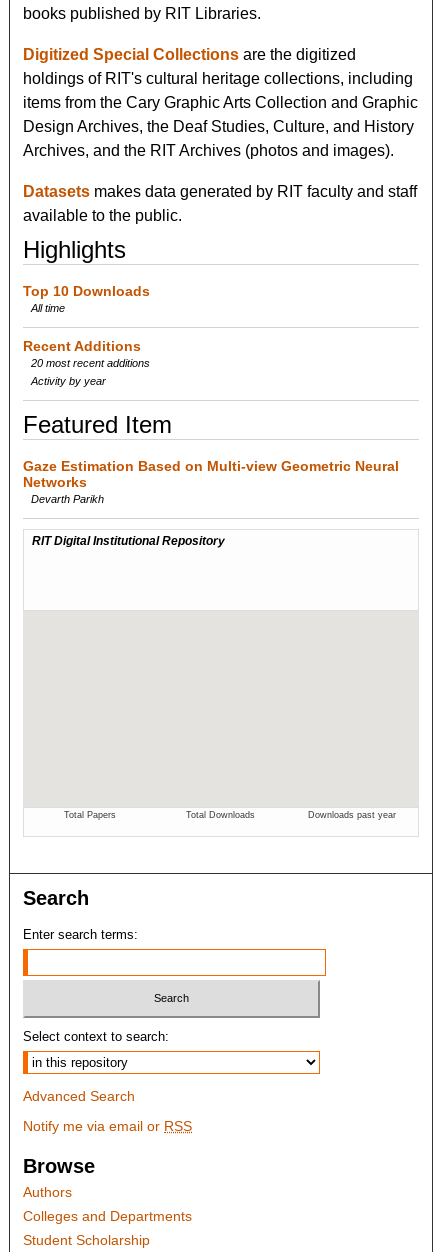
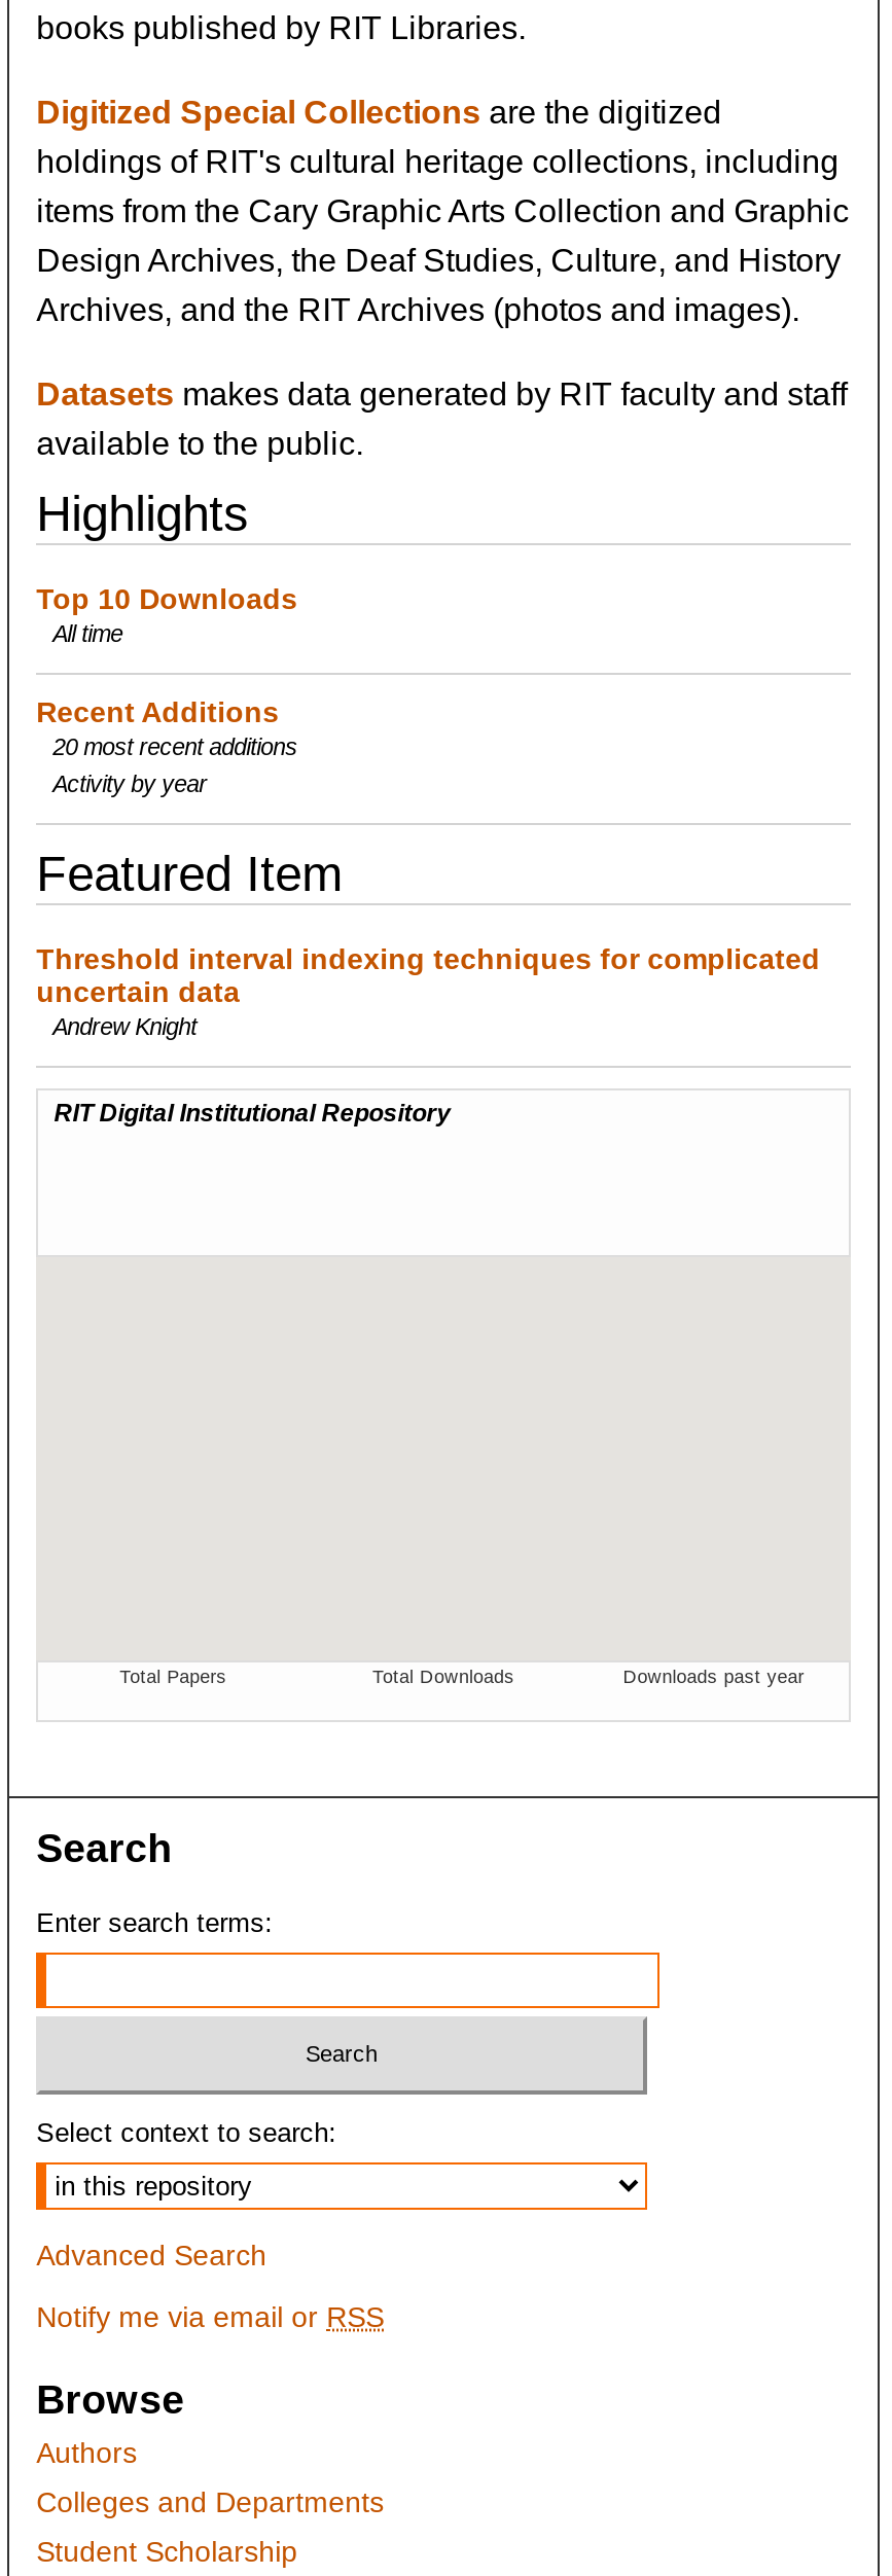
- Gaze Estimation Based on Multi-view Geometric Neural
- Networks
- Devarth Parikh
+ Threshold interval indexing techniques for complicated
+ uncertain data
+ Andrew Knight
